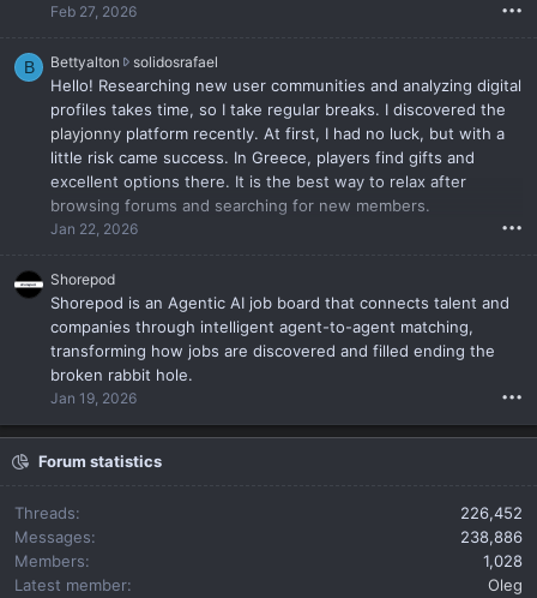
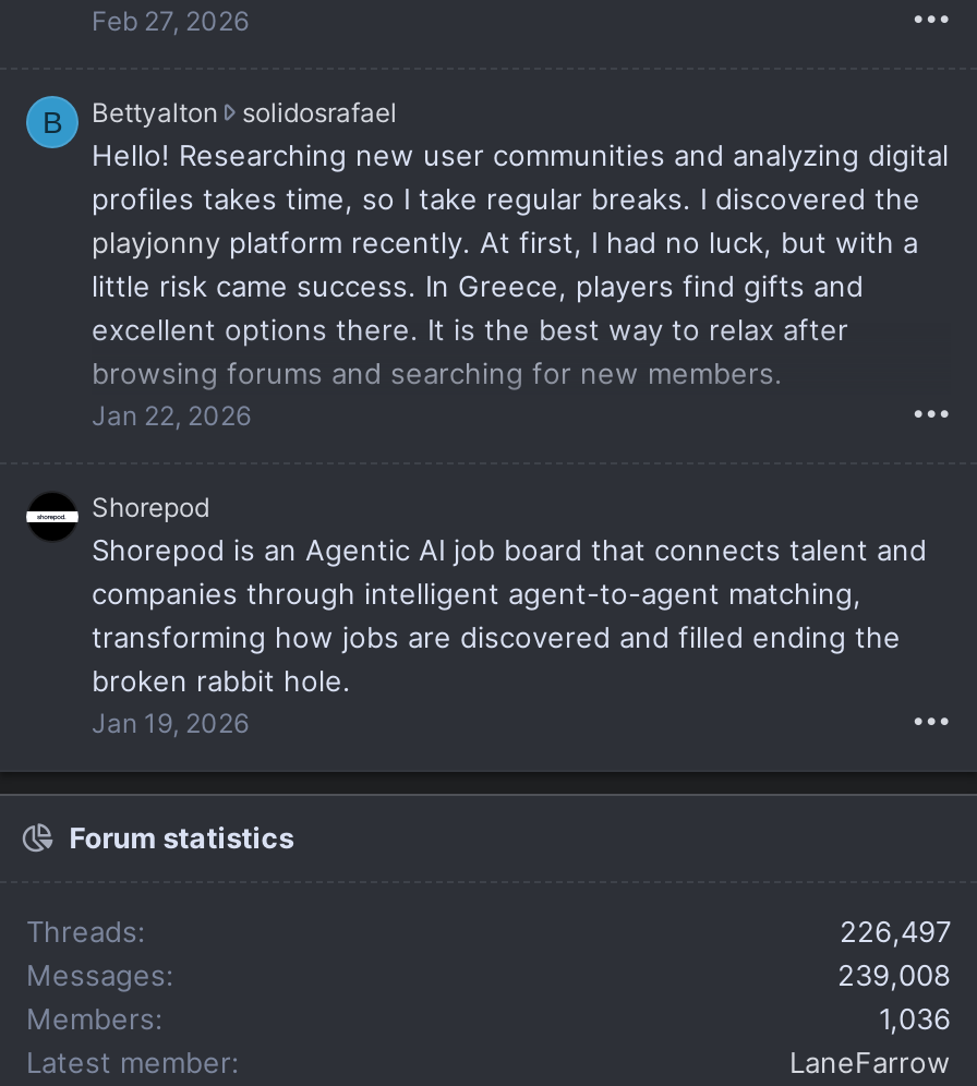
- 226,452
+ 226,497

- 238,886
+ 239,008

- 1,028
+ 1,036

- Oleg
+ LaneFarrow
